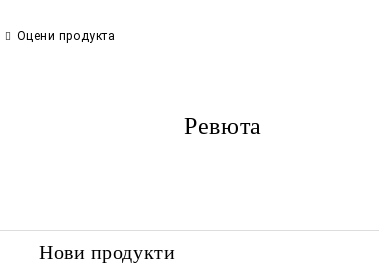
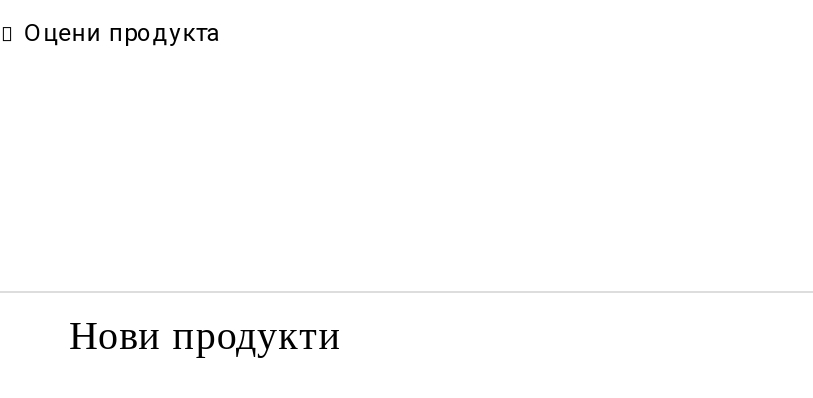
- Ревюта
